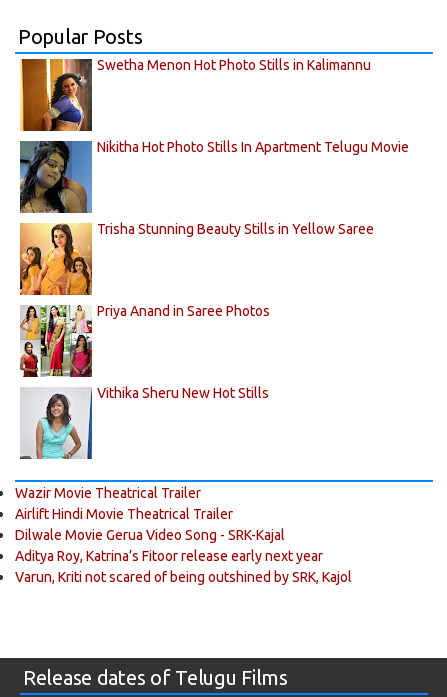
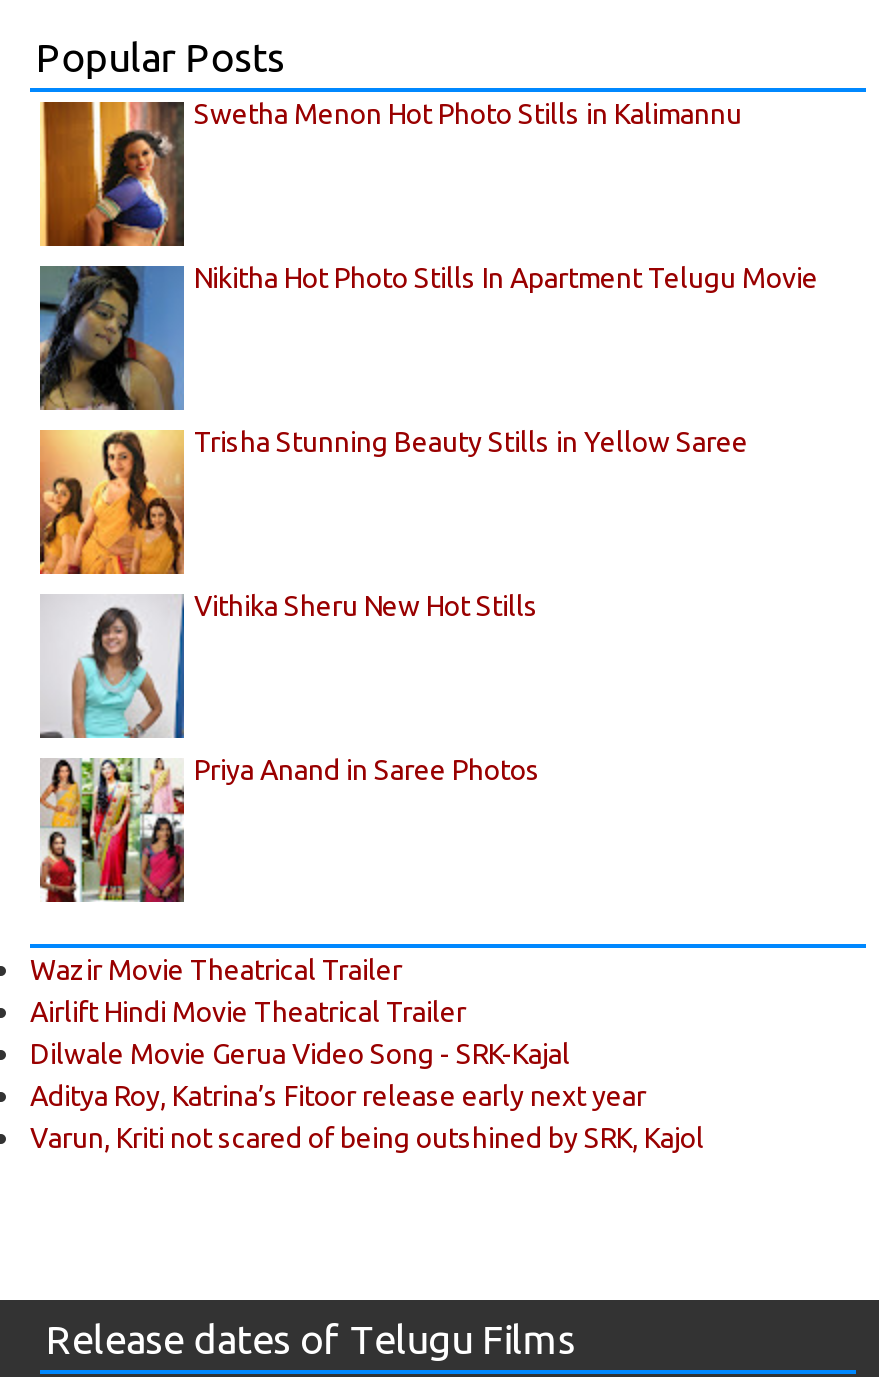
moved down: Priya Anand in Saree Photos

moved up: [image] | Vithika Sheru New Hot Stills
